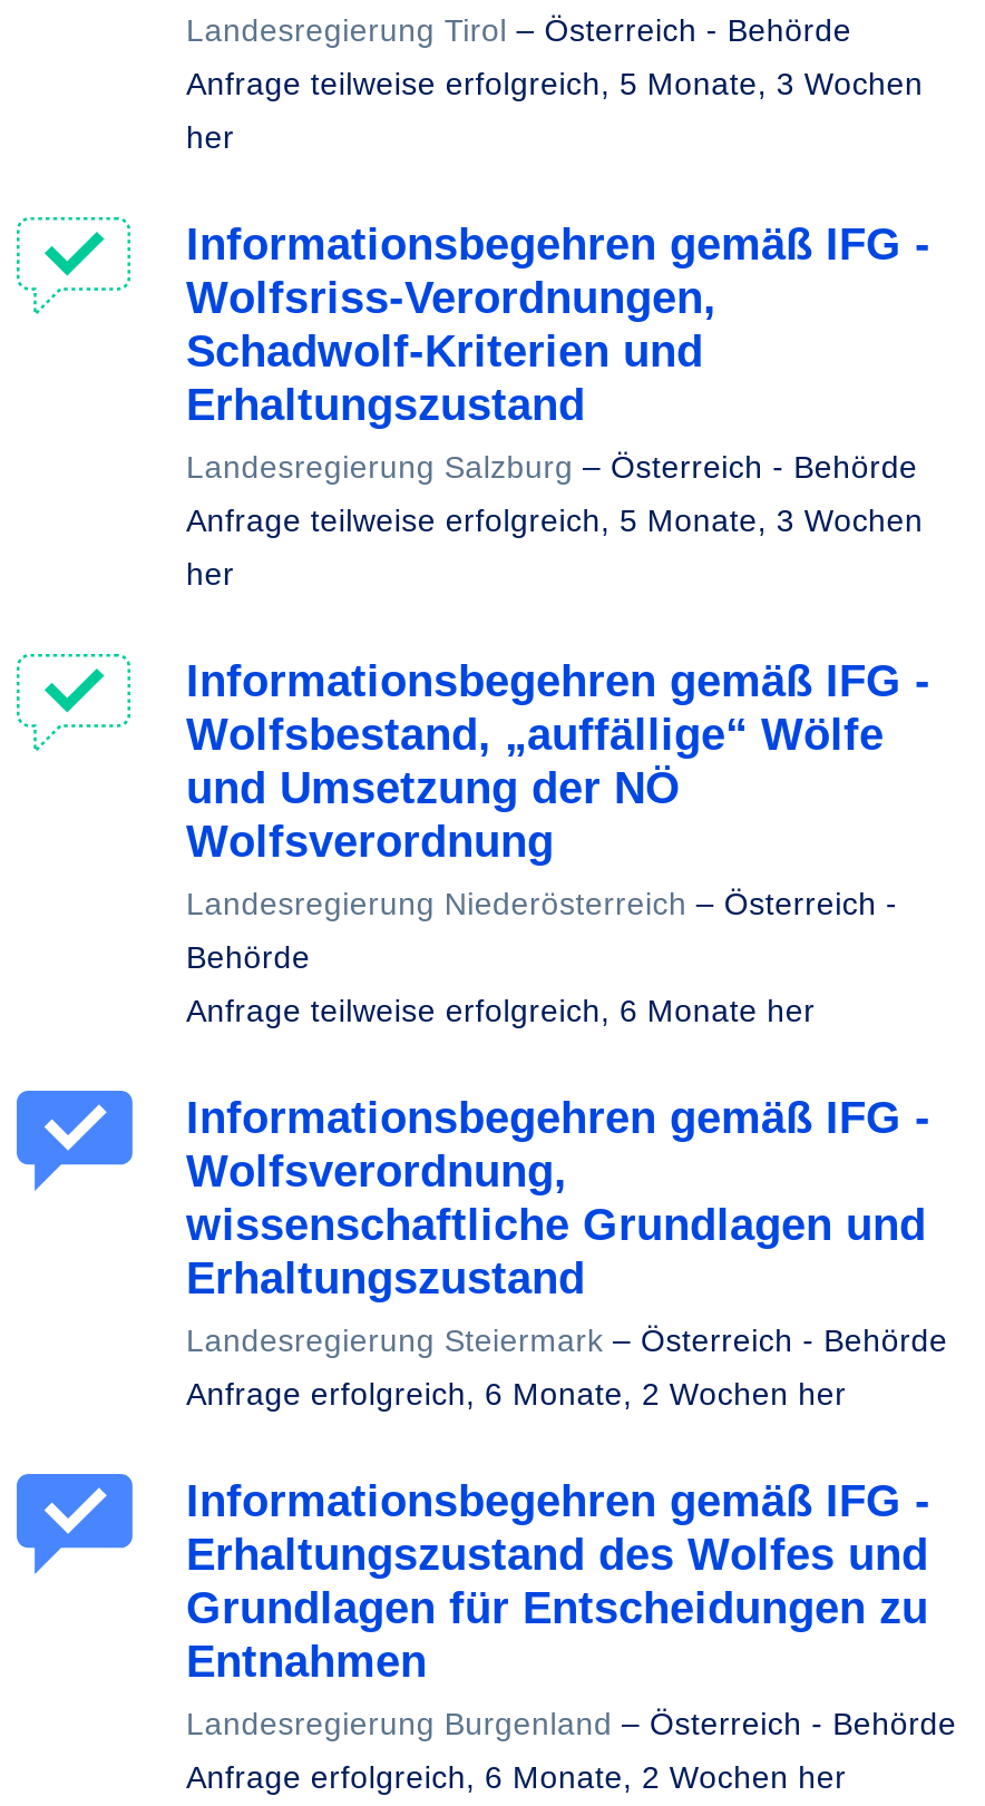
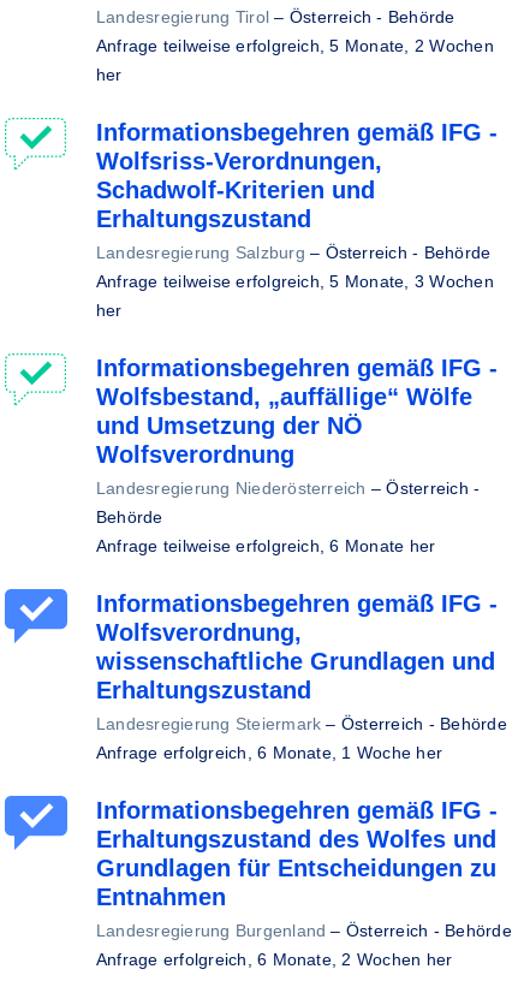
- Anfrage teilweise erfolgreich, 5 Monate, 3 Wochen
+ Anfrage teilweise erfolgreich, 5 Monate, 2 Wochen

- Anfrage erfolgreich, 6 Monate, 2 Wochen her
+ Anfrage erfolgreich, 6 Monate, 1 Woche her
